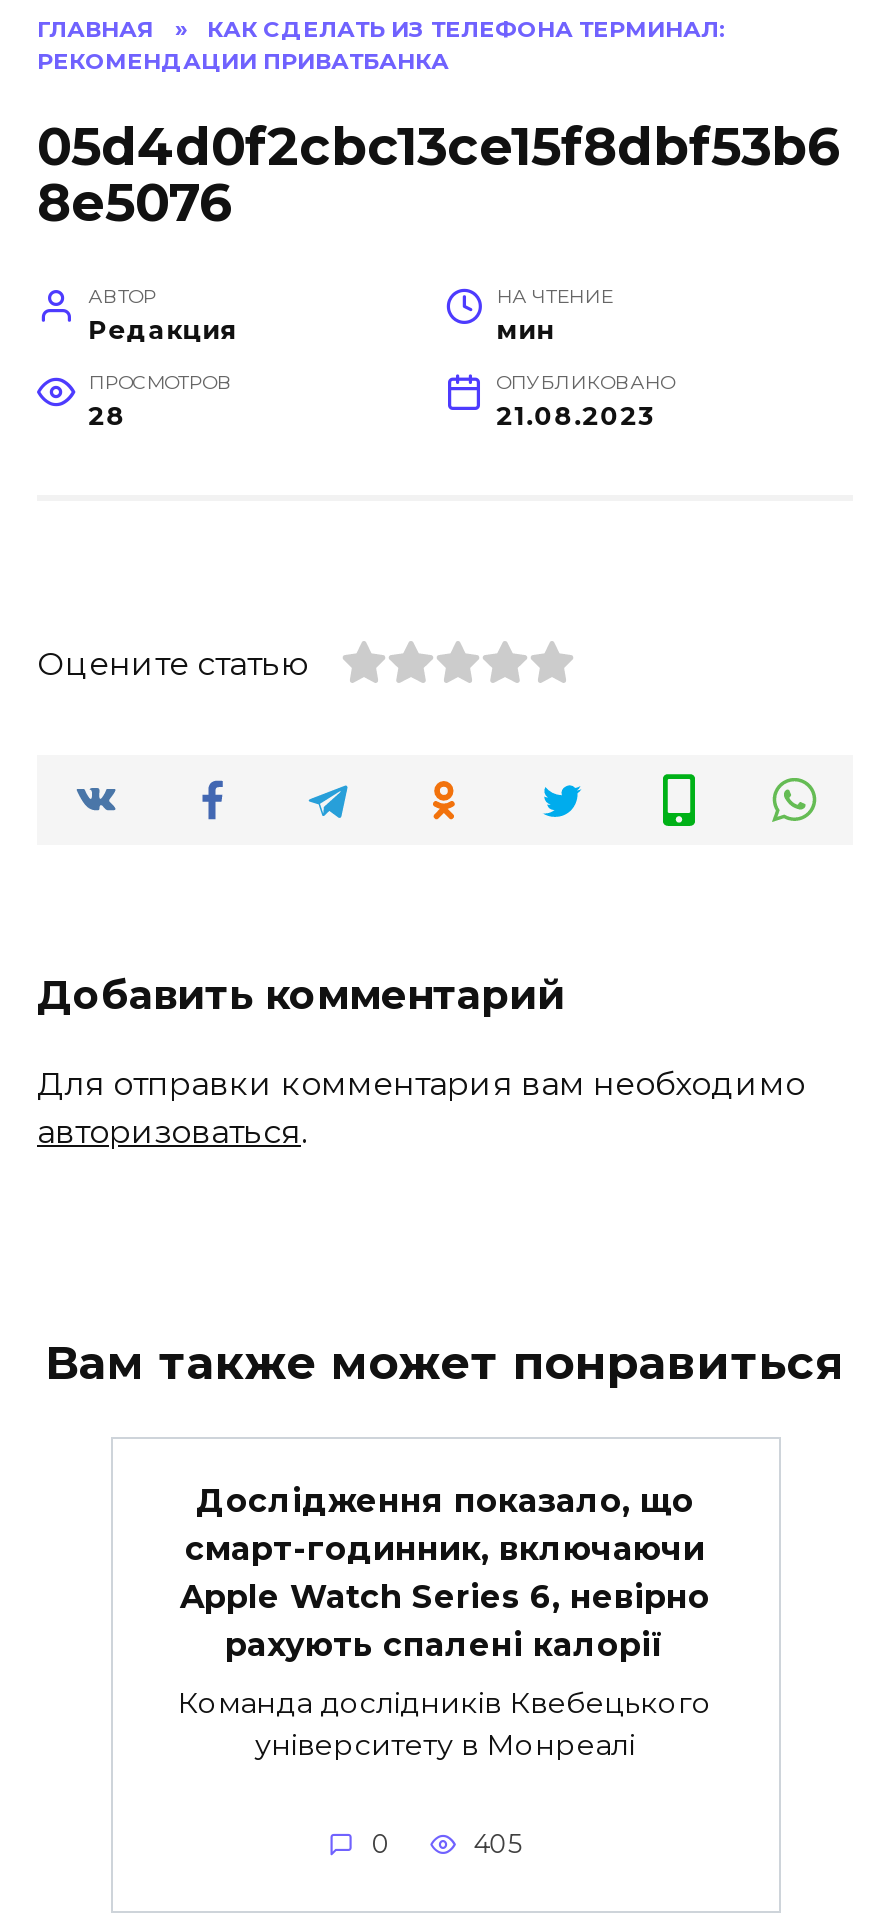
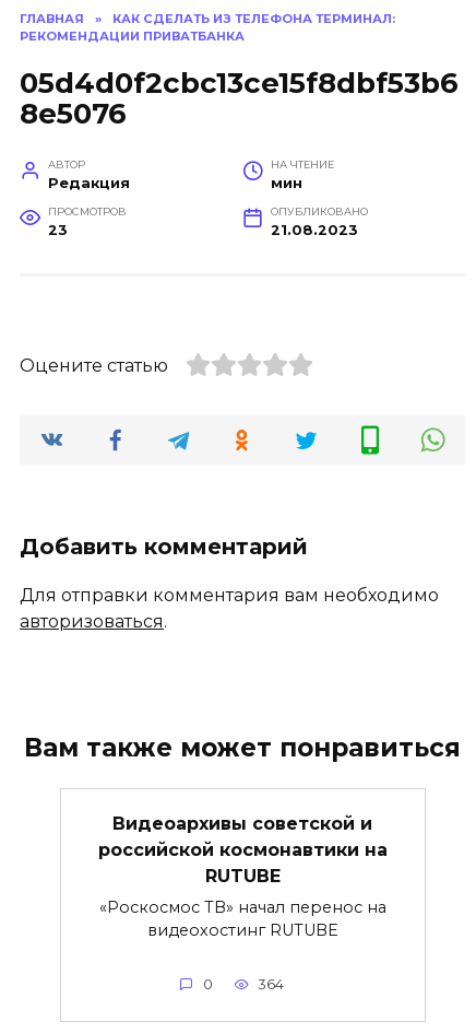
- 28
+ 23

- Дослідження показало, що
- смарт-годинник, включаючи
- Apple Watch Series 6, невірно
- рахують спалені калорії
+ Видеоархивы советской и
+ российской космонавтики на
+ RUTUBE

- Команда дослідників Квебецького
- університету в Монреалі
+ «Роскосмос ТВ» начал перенос на
+ видеохостинг RUTUBE

- 405
+ 364
